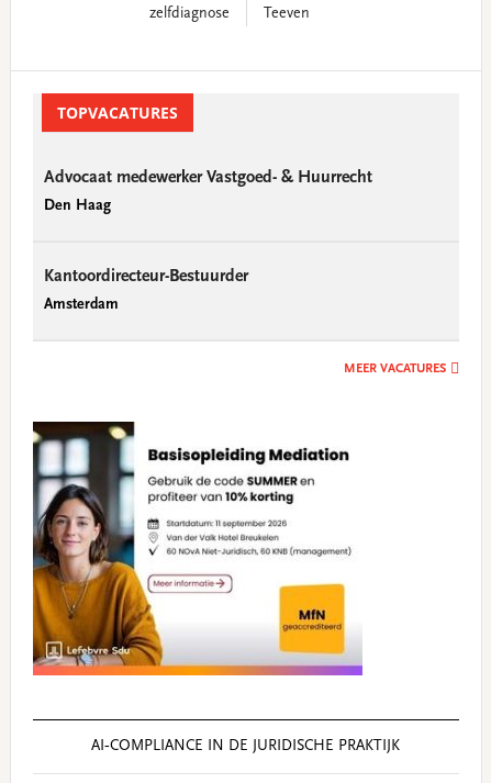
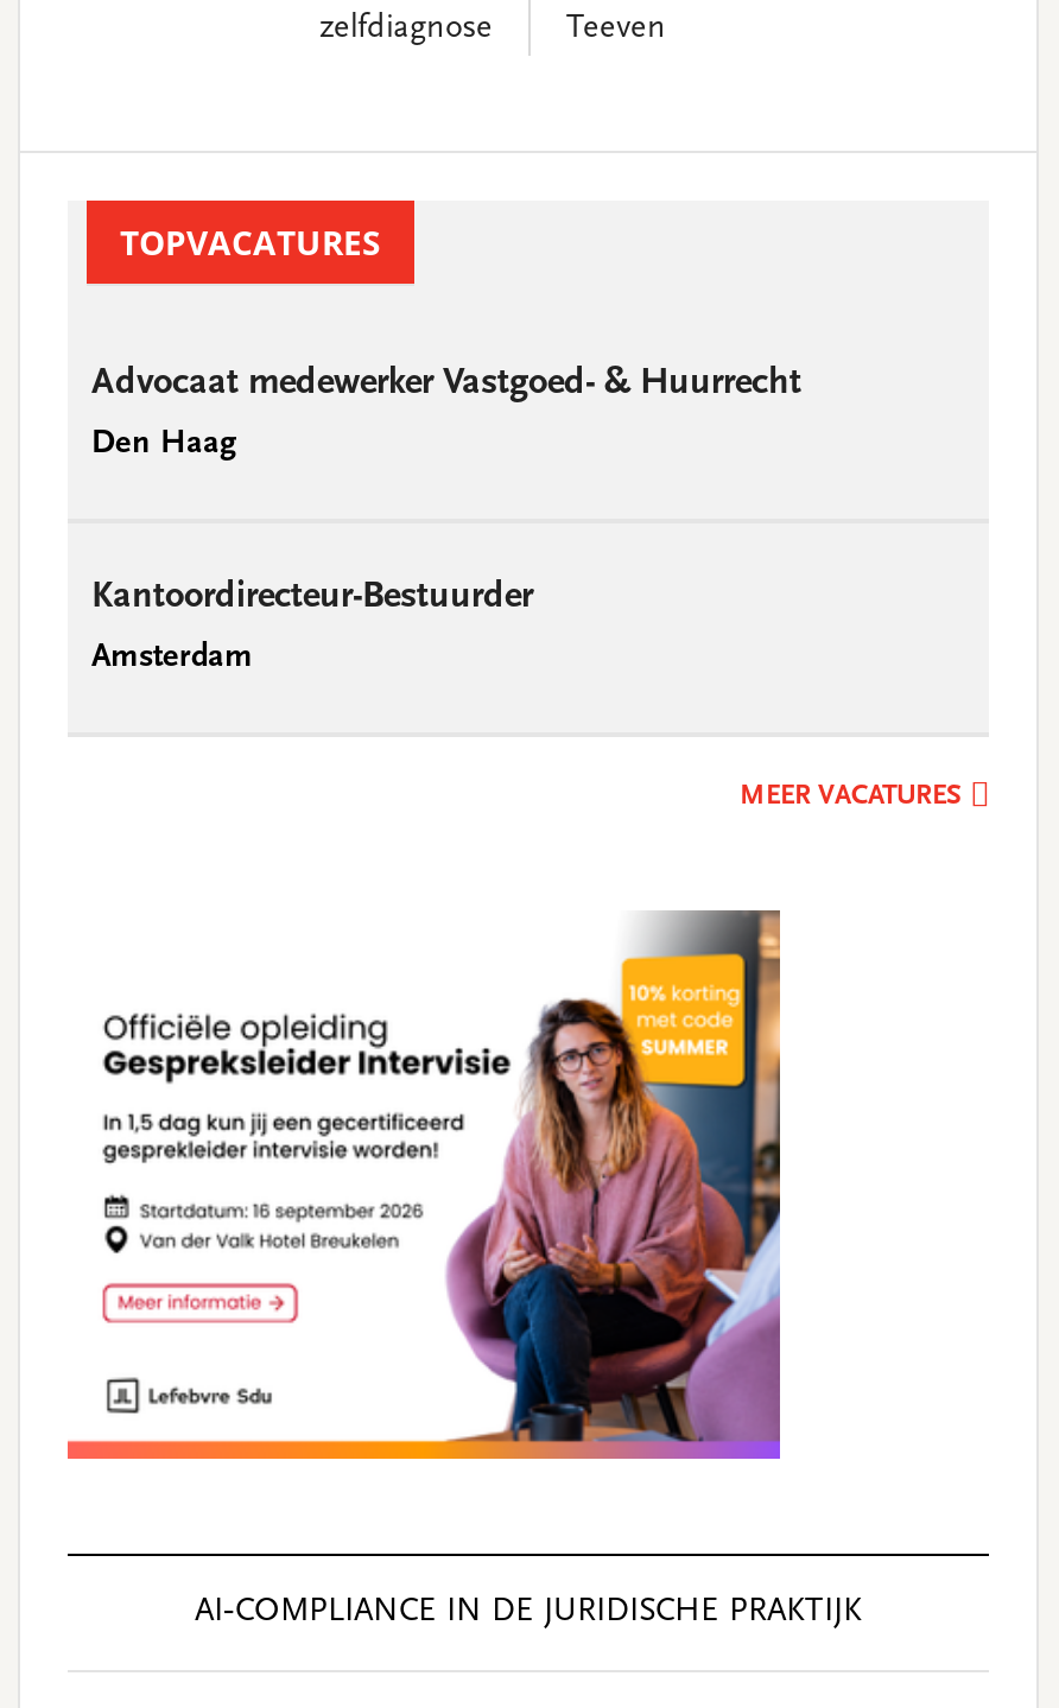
- [image]
+ [image]
